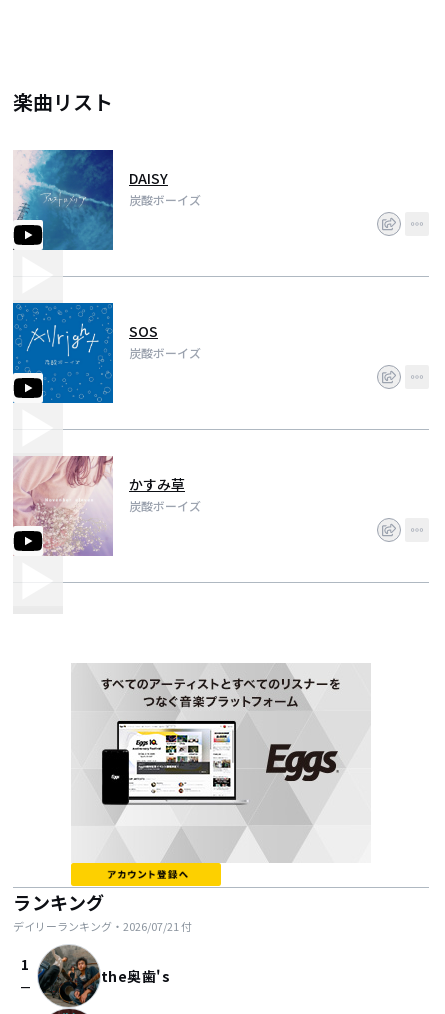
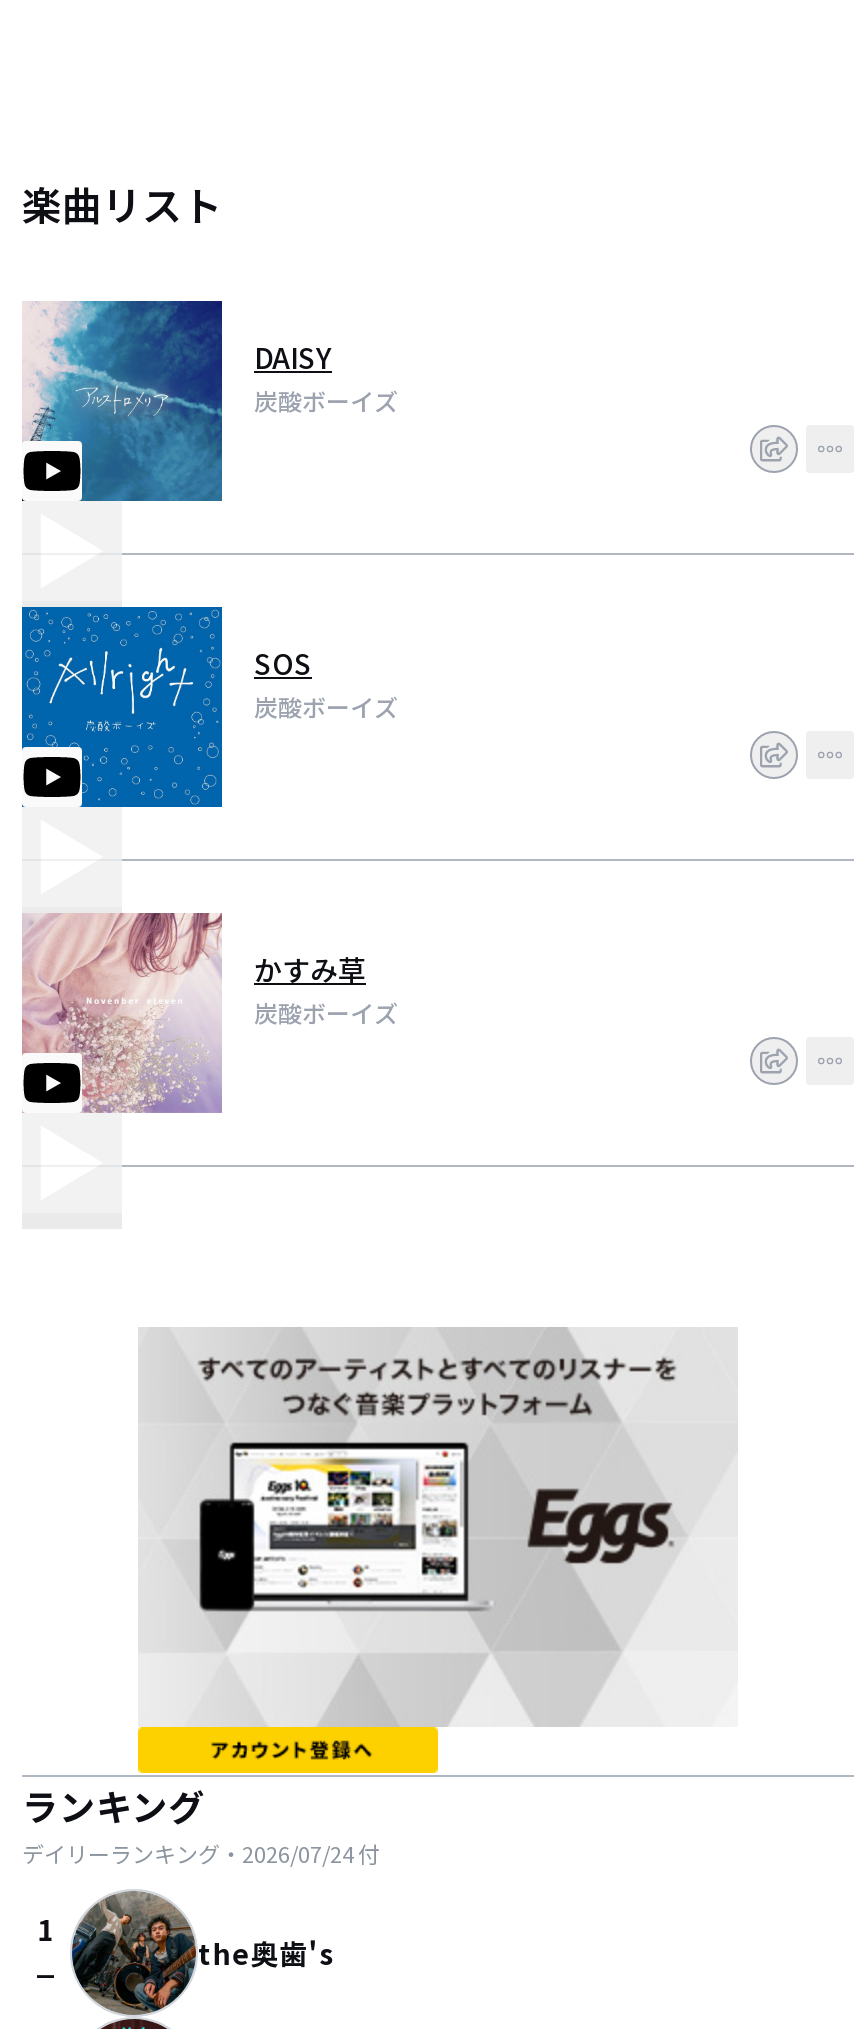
- デイリーランキング・2026/07/21付
+ デイリーランキング・2026/07/24付
